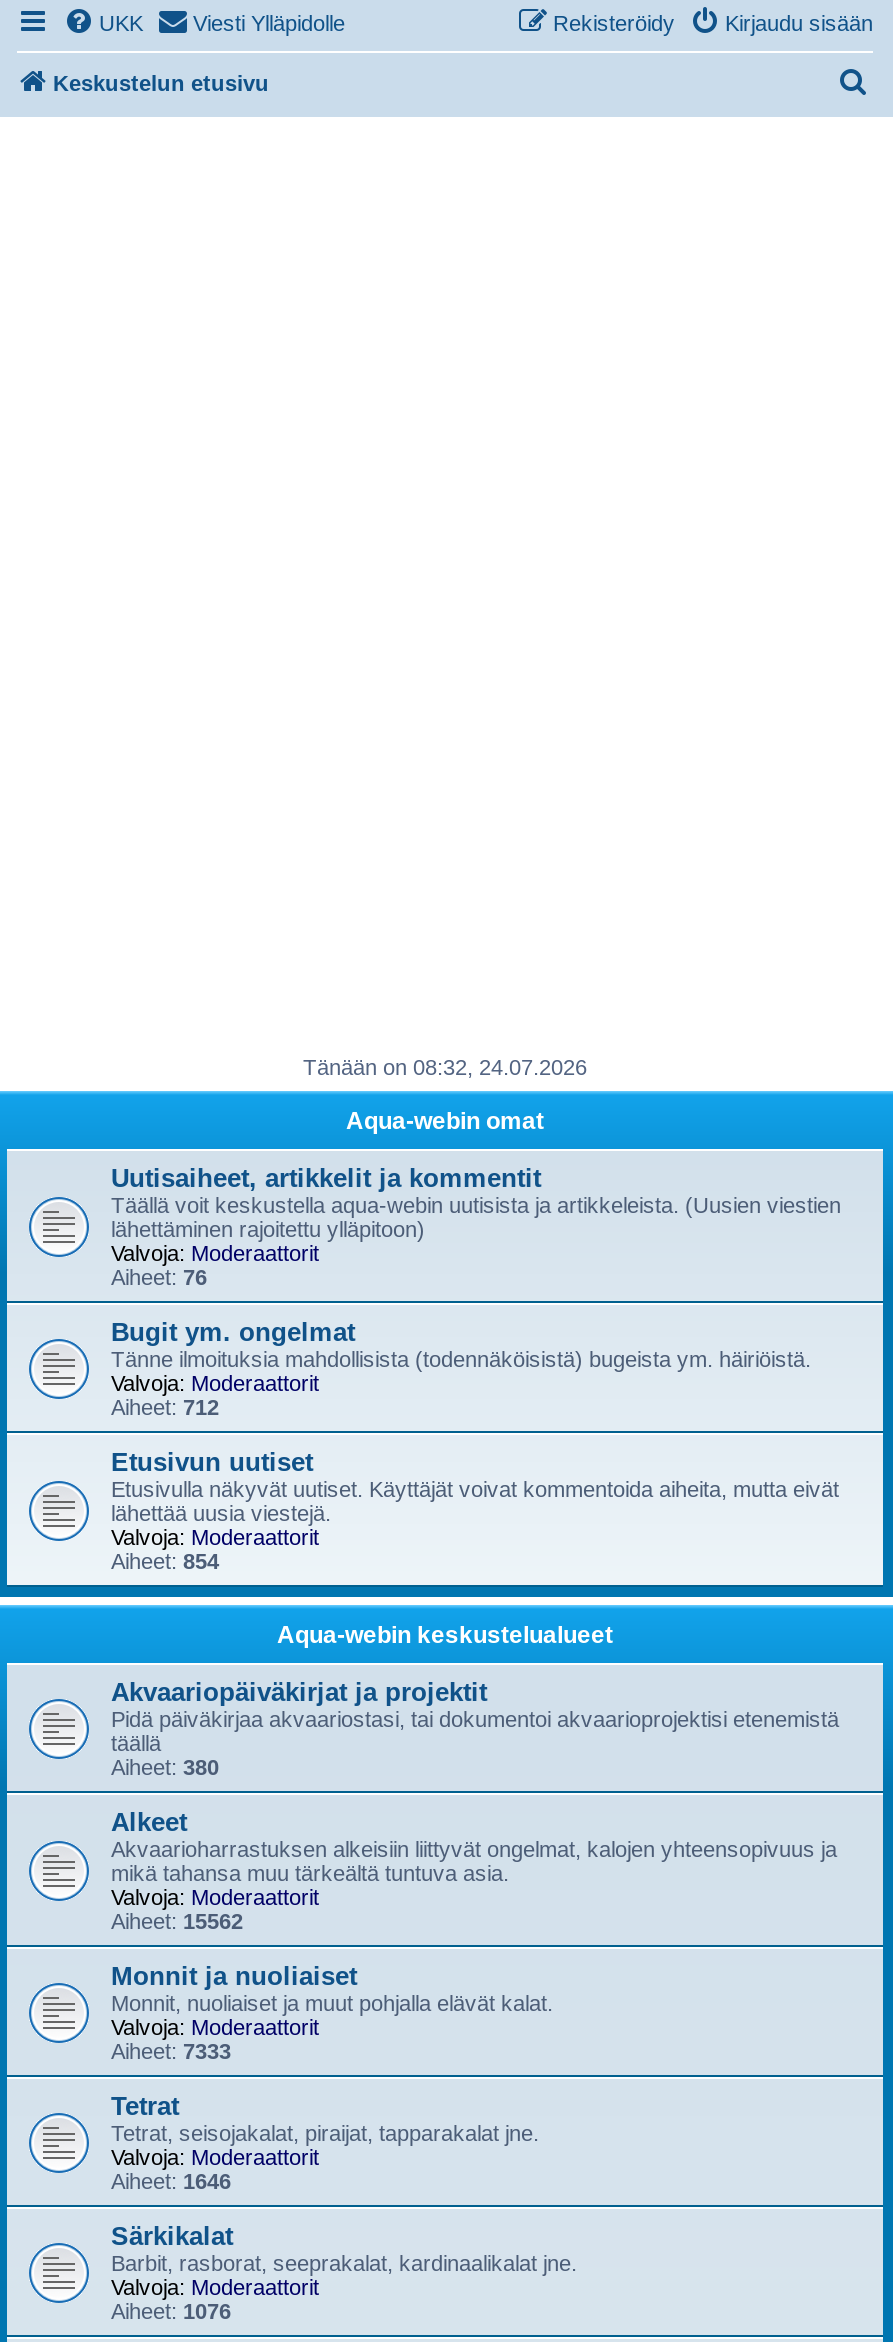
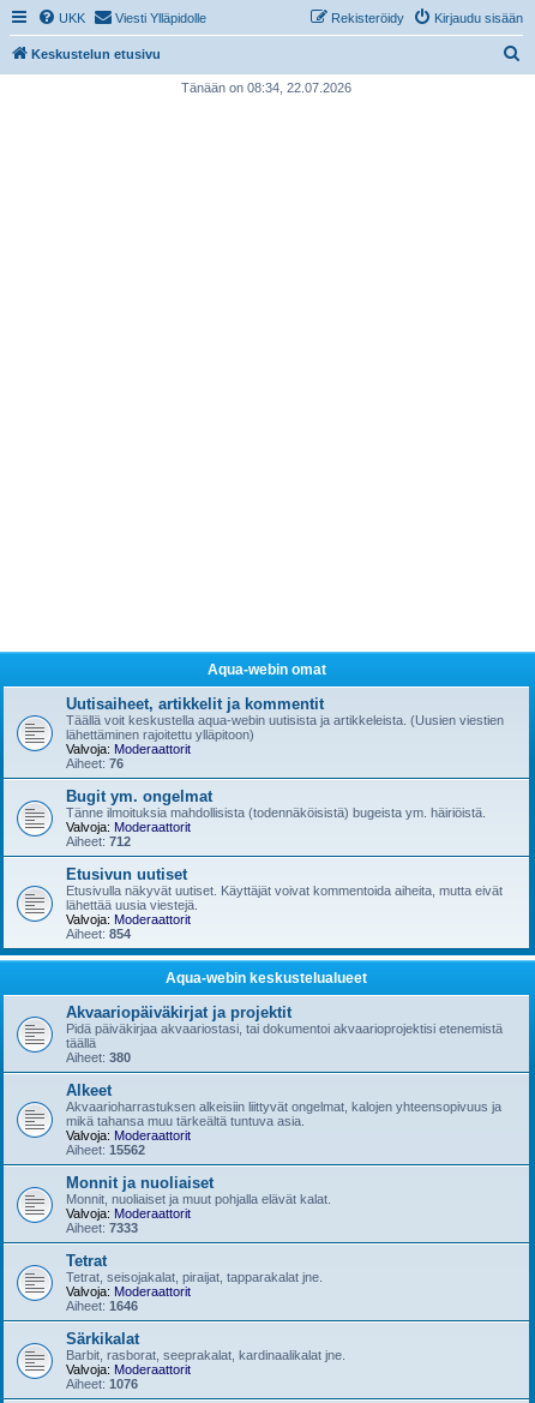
- Tänään on 08:32, 24.07.2026
+ Tänään on 08:34, 22.07.2026
